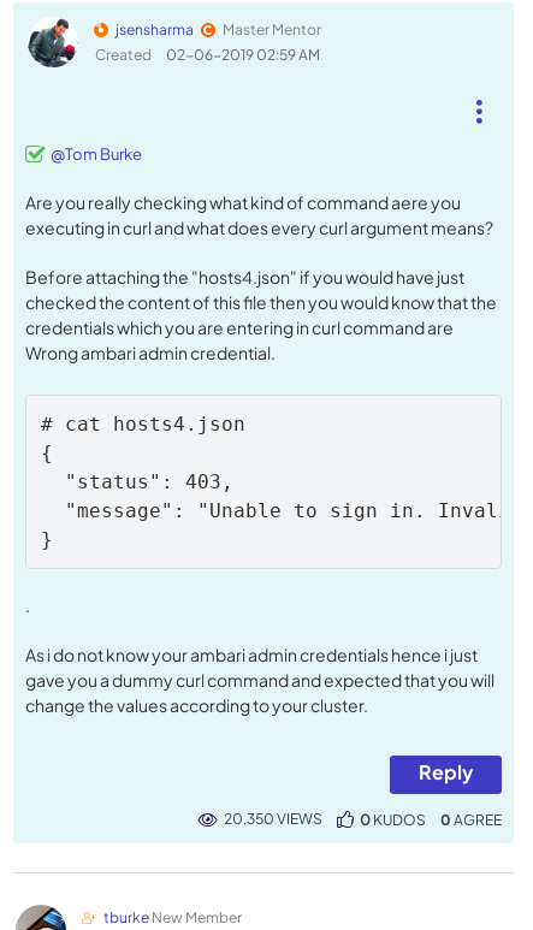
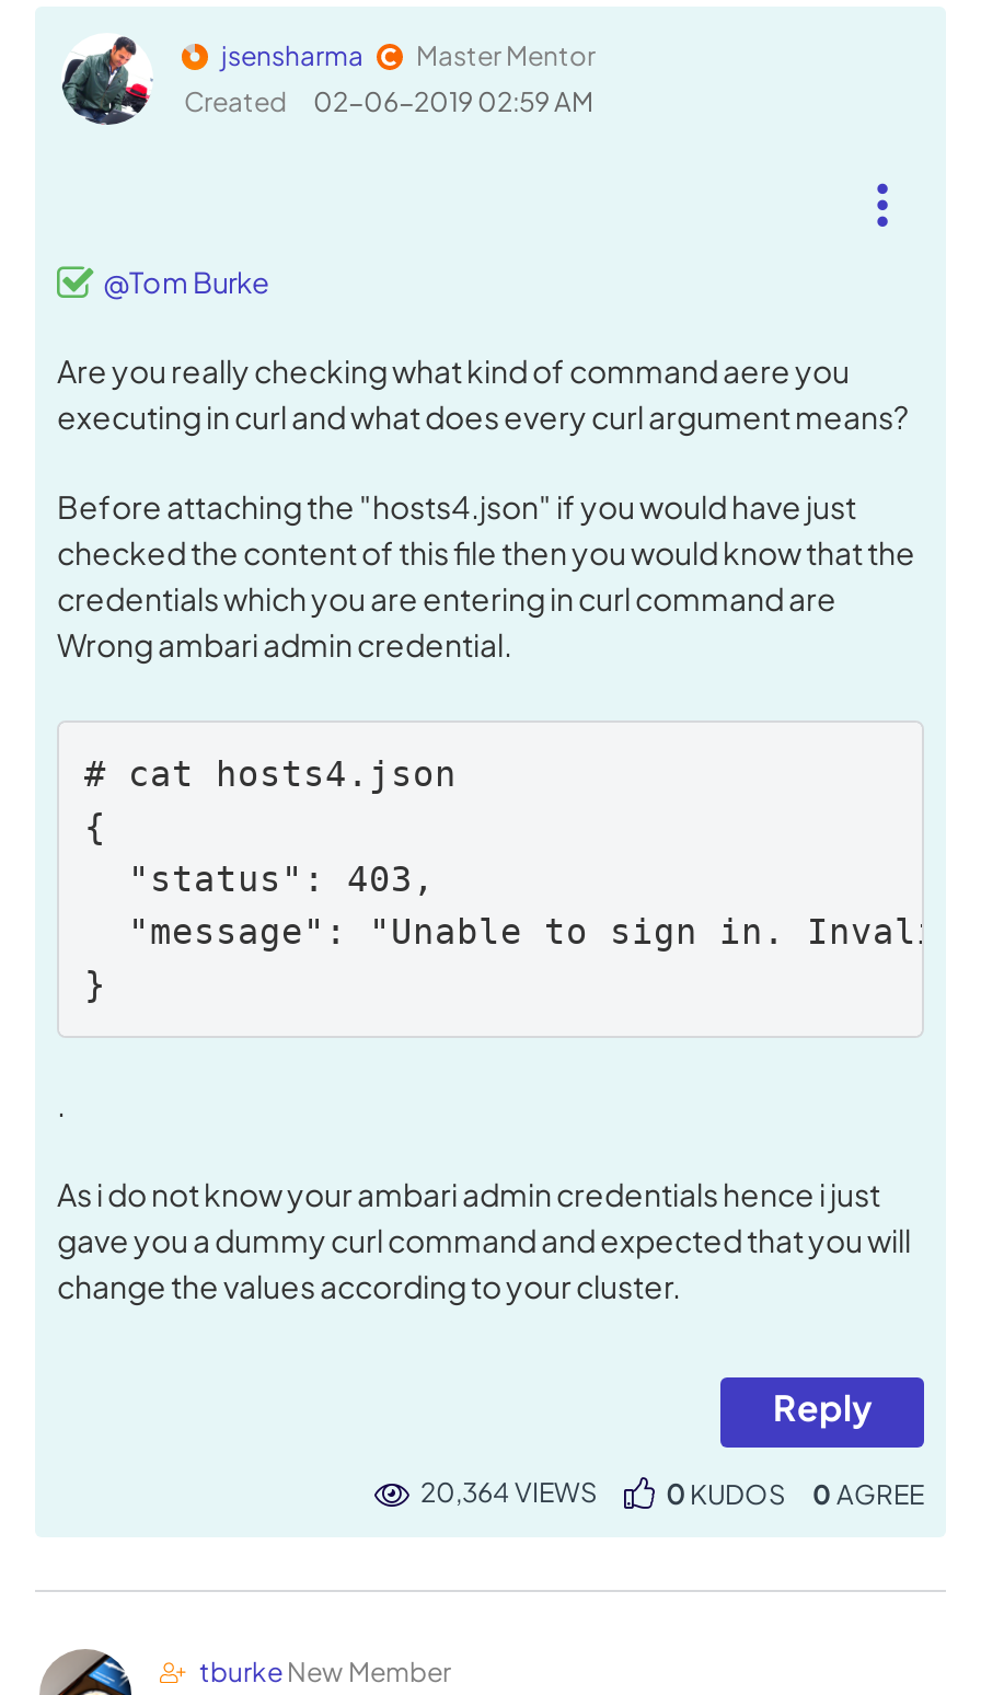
- 20,350 VIEWS
+ 20,364 VIEWS
